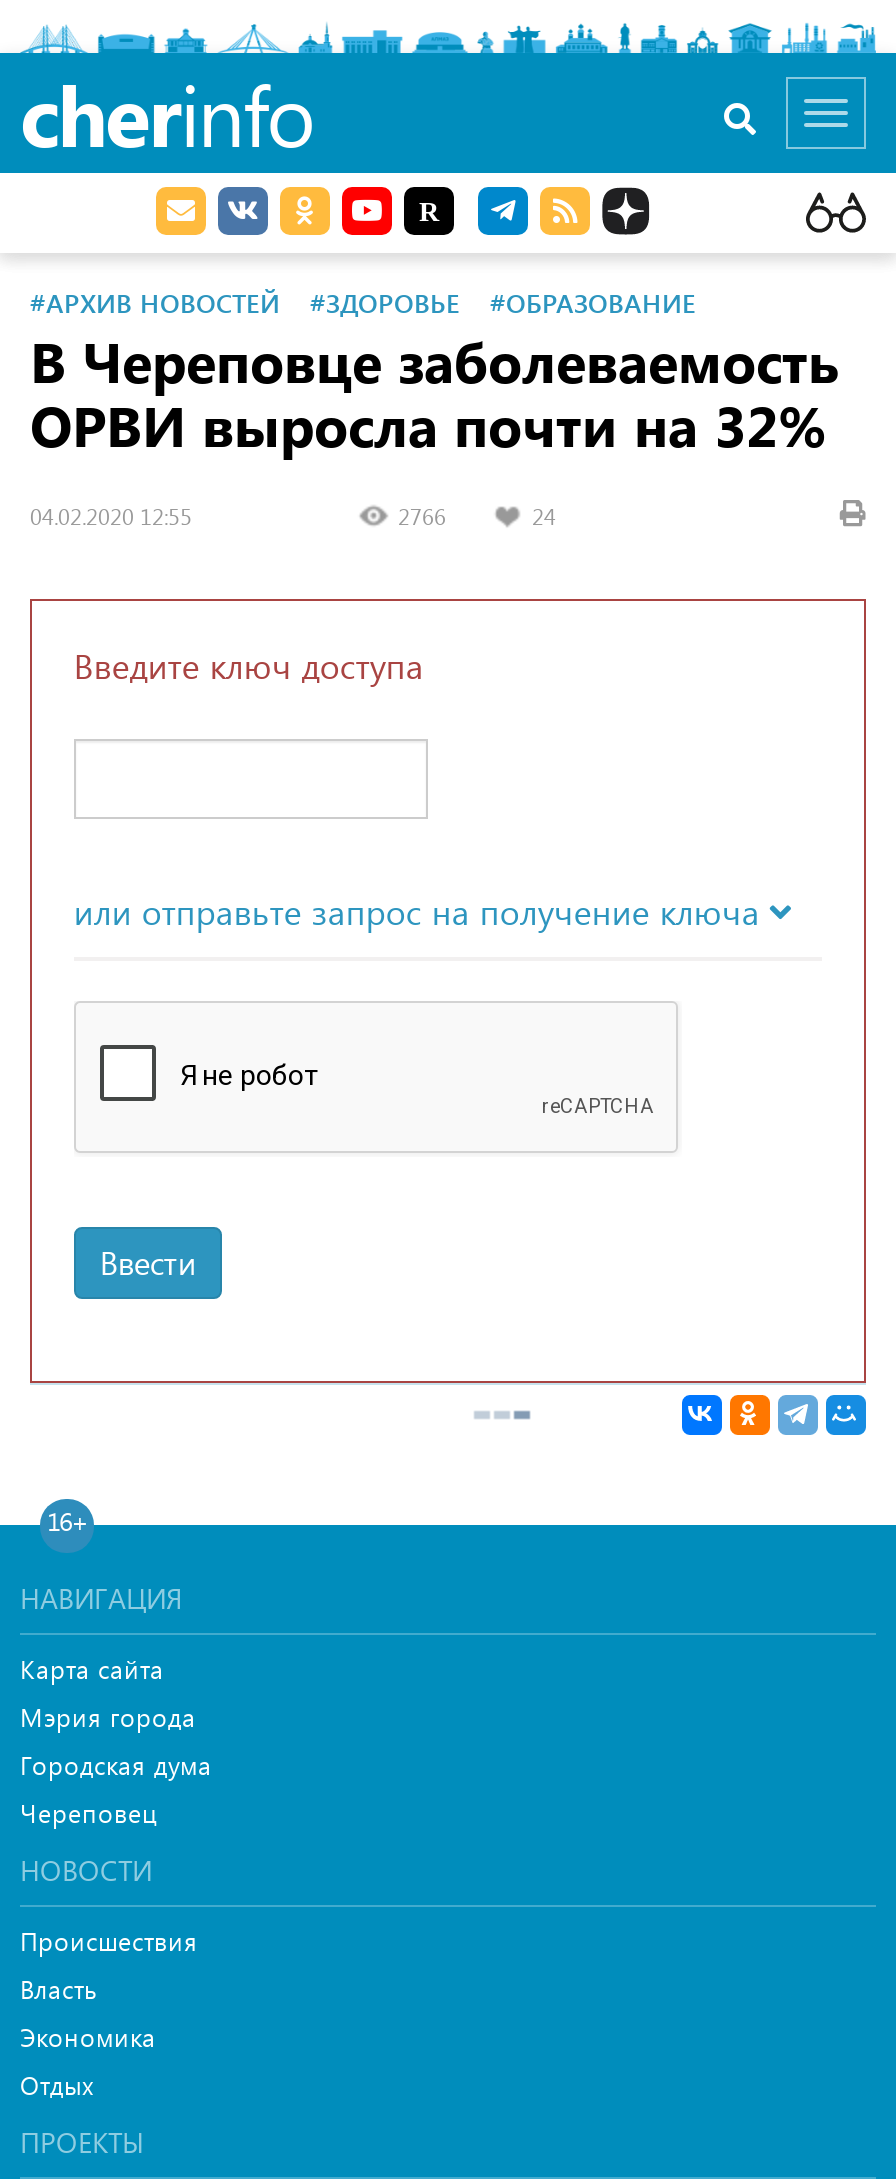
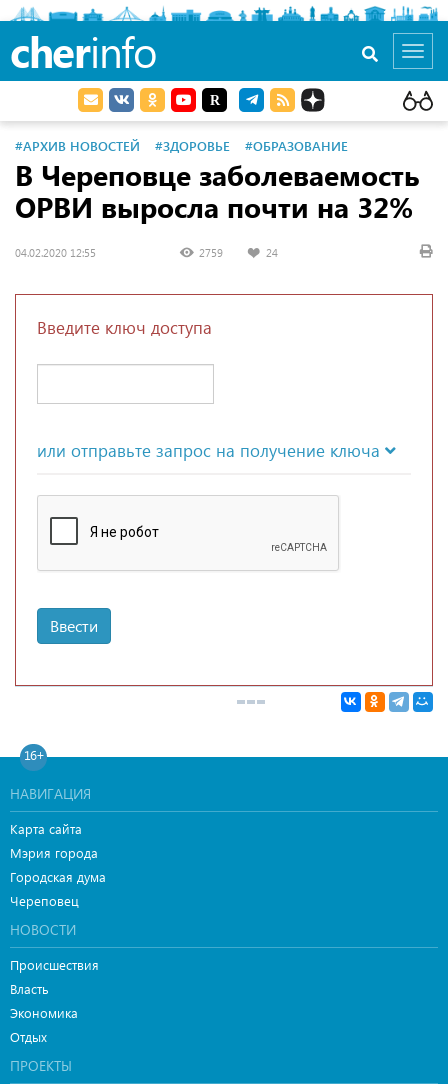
- 2766
+ 2759
